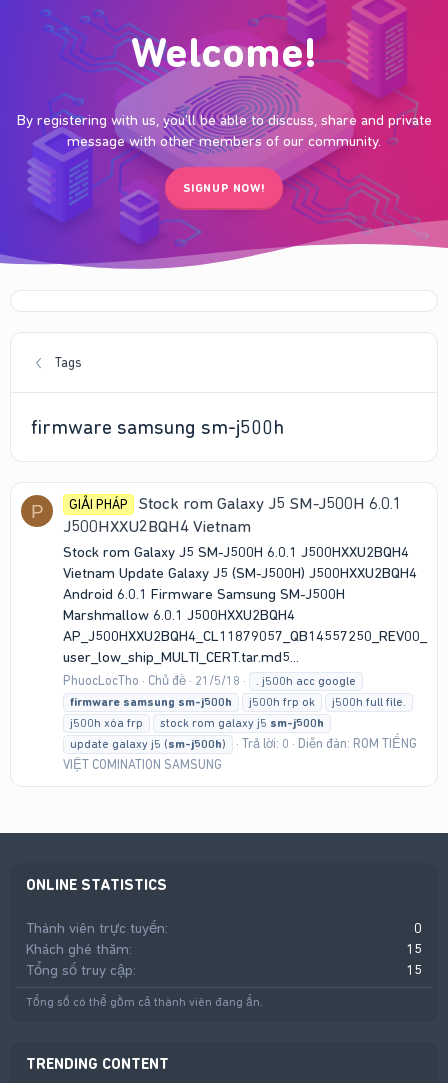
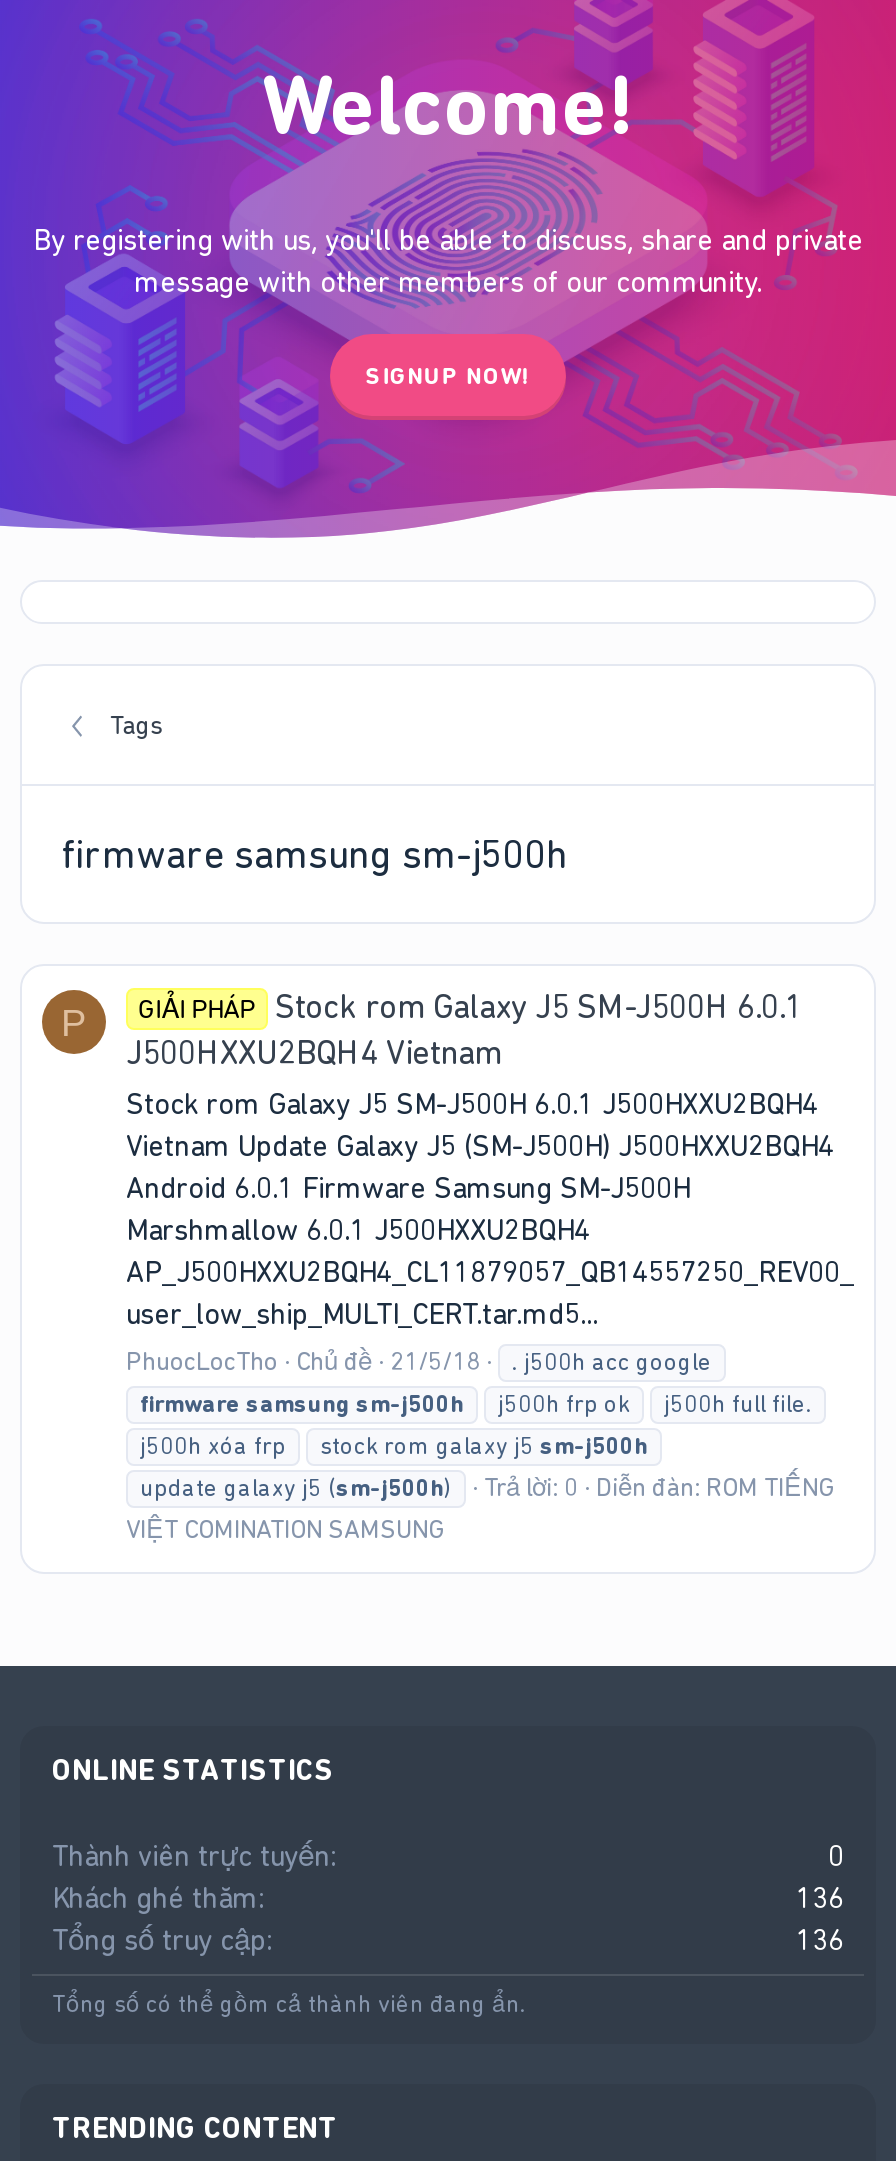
- 15
+ 136

- 15
+ 136
